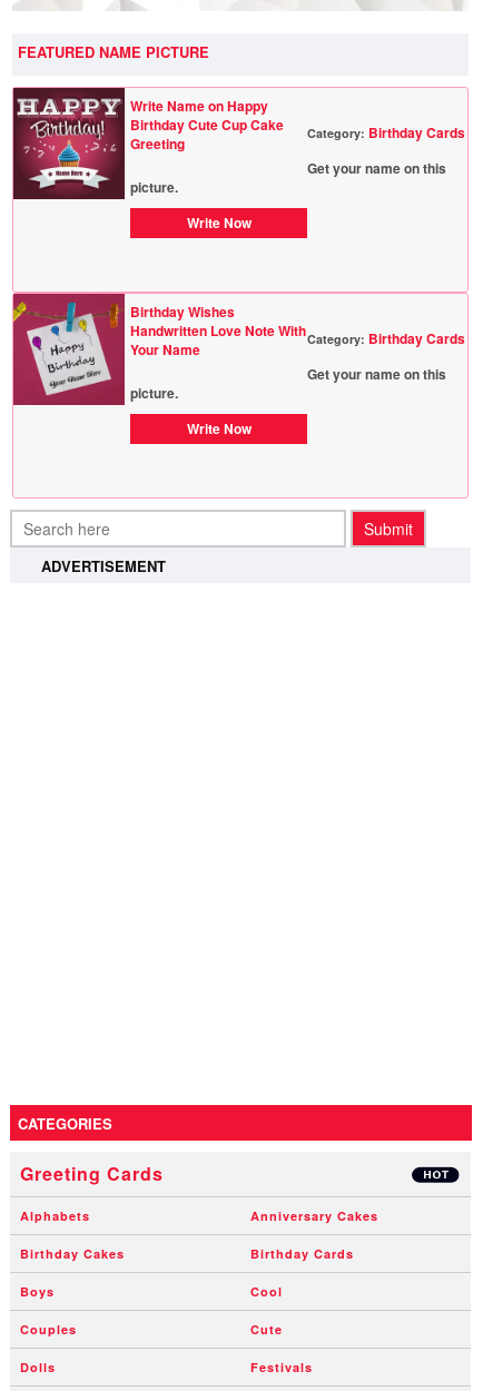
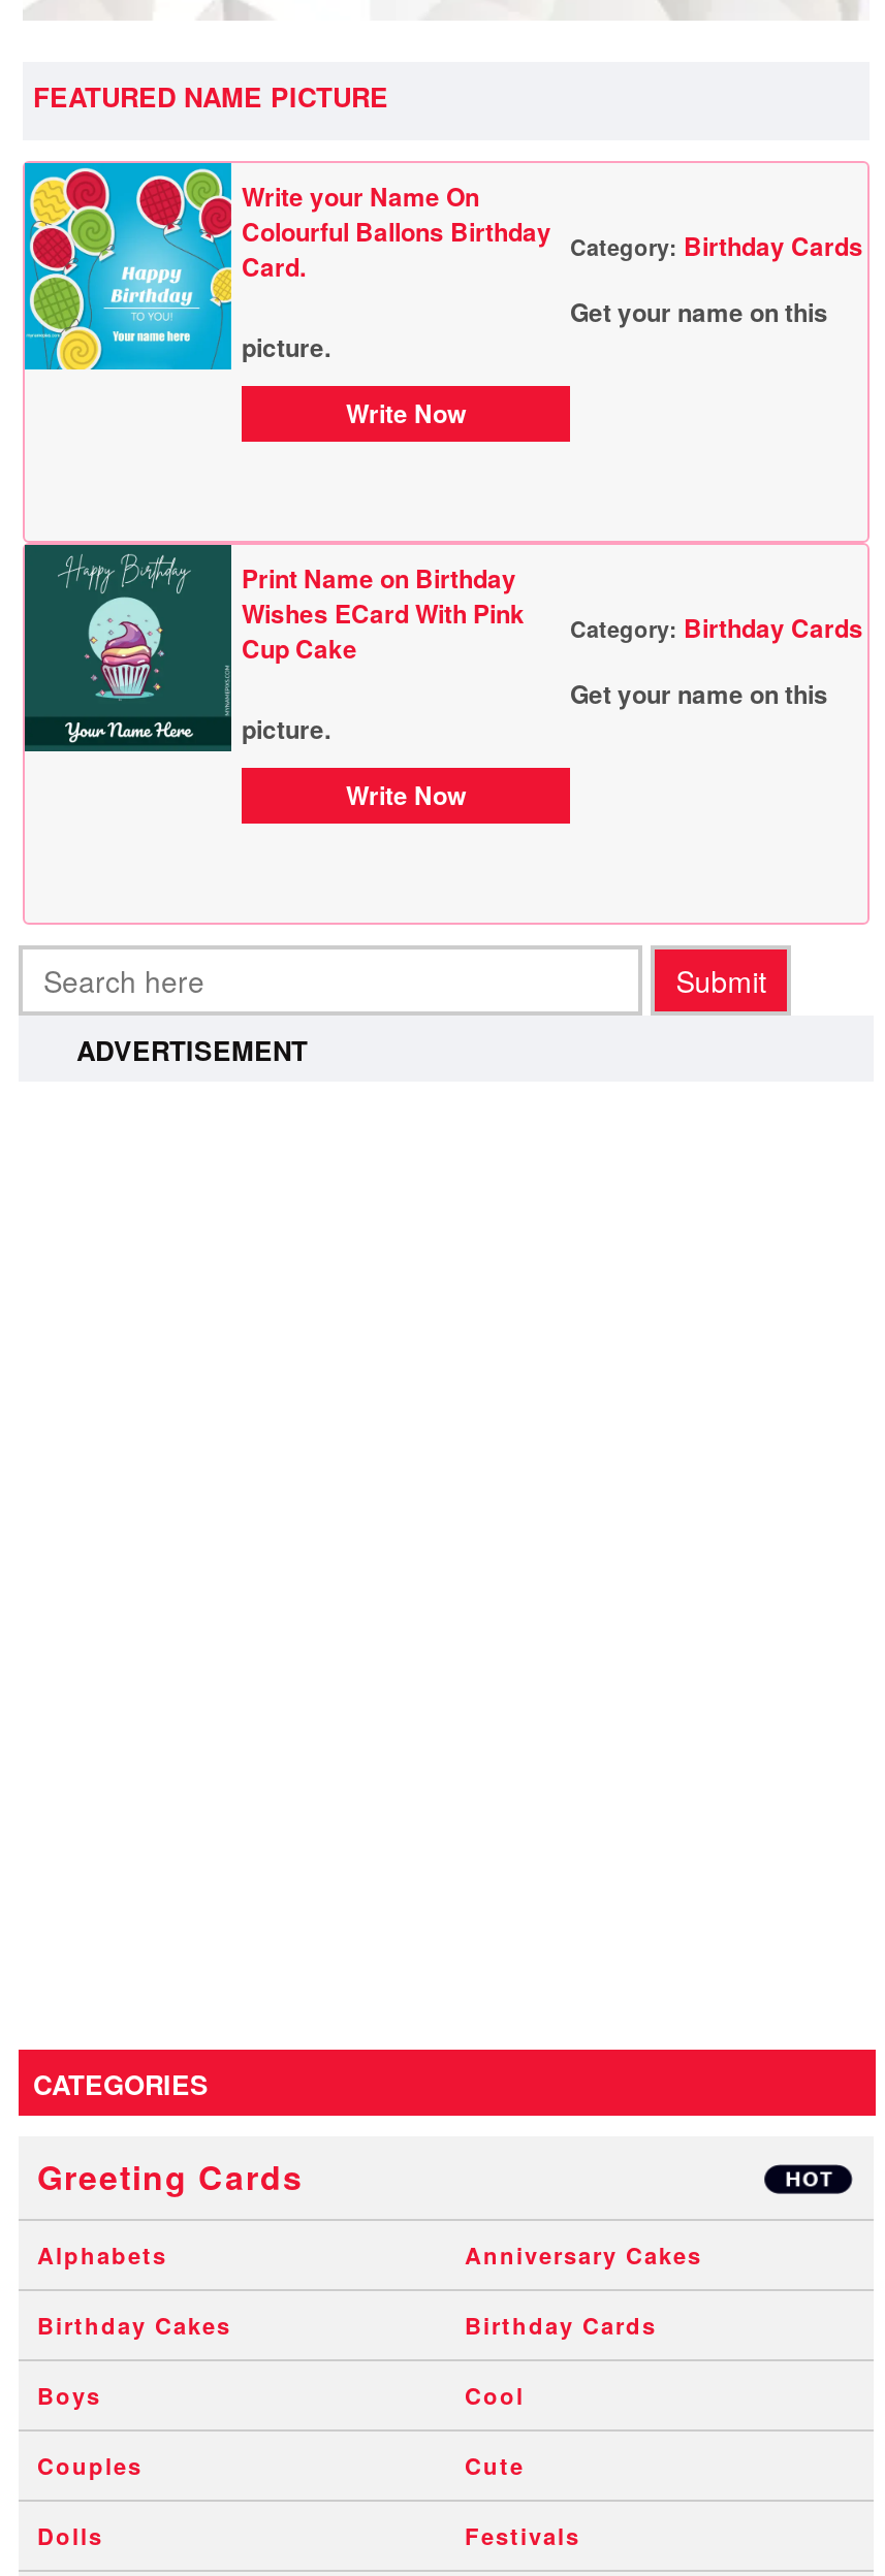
- [image]
- Write Name on Happy
- Birthday Cute Cup Cake
- Greeting
+ [image]
+ Write your Name On
+ Colourful Ballons Birthday
+ Card.

- [image]
- Birthday Wishes
- Handwritten Love Note With
- Your Name
+ [image]
+ Print Name on Birthday
+ Wishes ECard With Pink
+ Cup Cake
